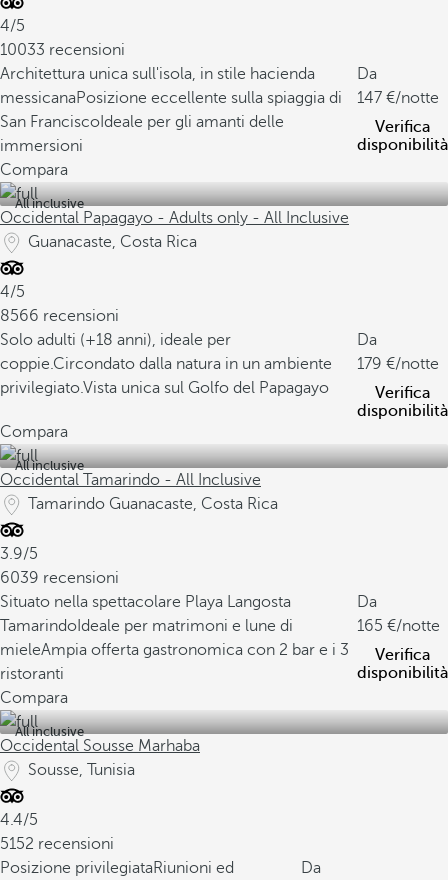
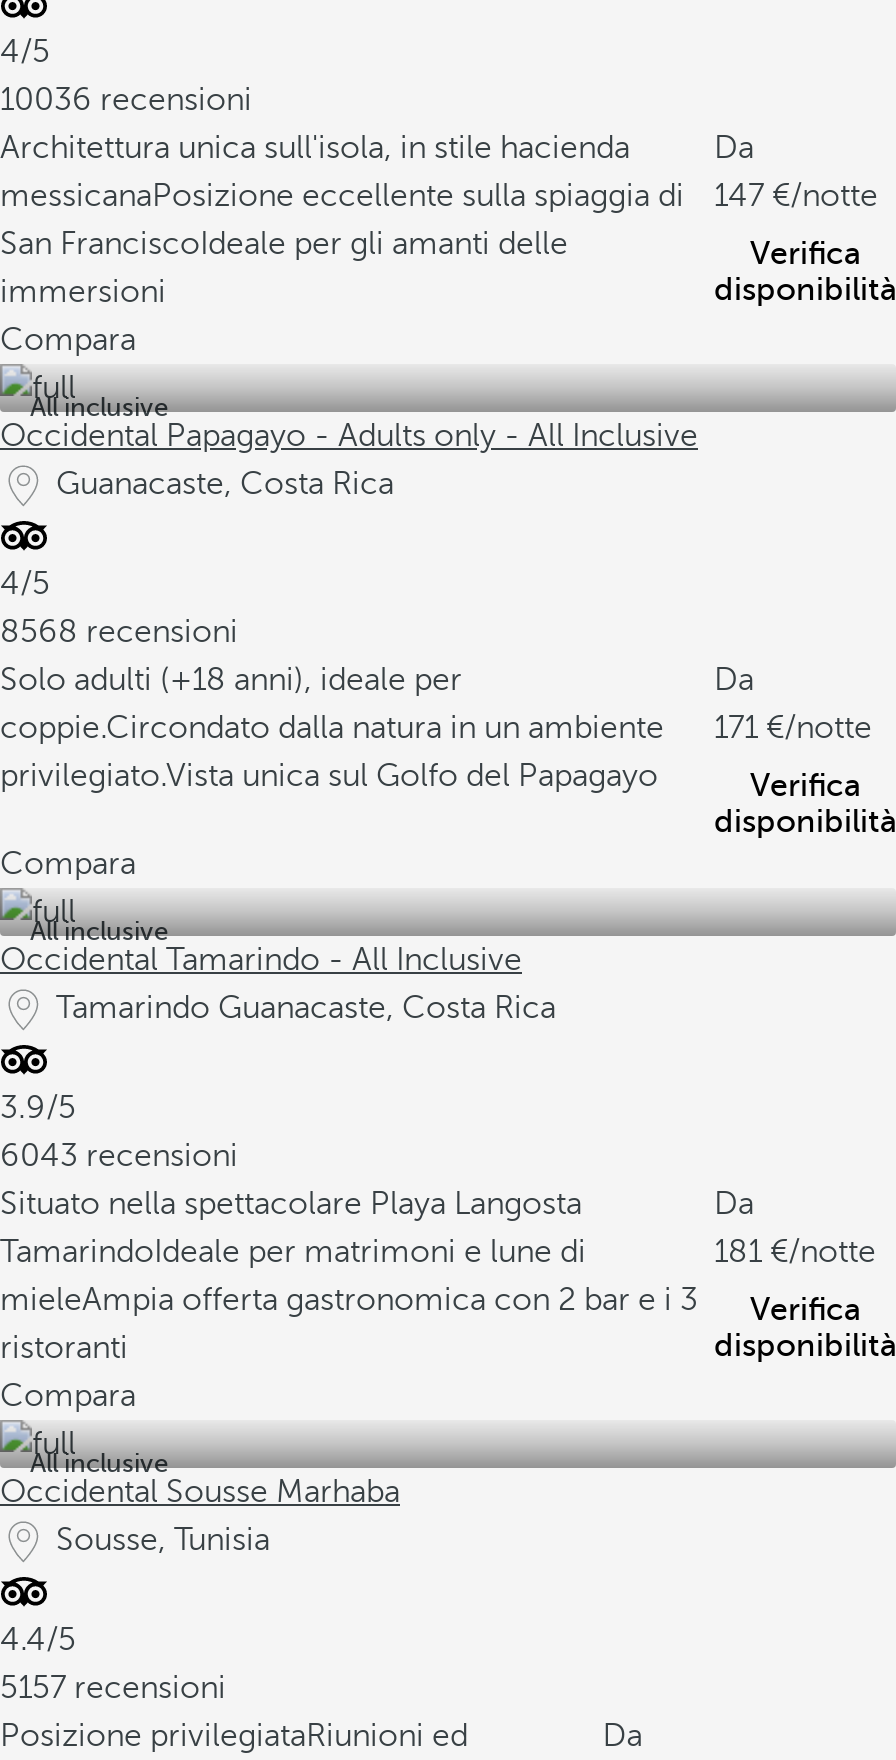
- 10033 recensioni
+ 10036 recensioni

- 8566 recensioni
+ 8568 recensioni

- coppie.Circondato dalla natura in un ambiente 179 /notte
+ coppie.Circondato dalla natura in un ambiente 171 /notte

- 6039 recensioni
+ 6043 recensioni

- 165 /notte
+ 181 /notte

- 5152 recensioni
+ 5157 recensioni
